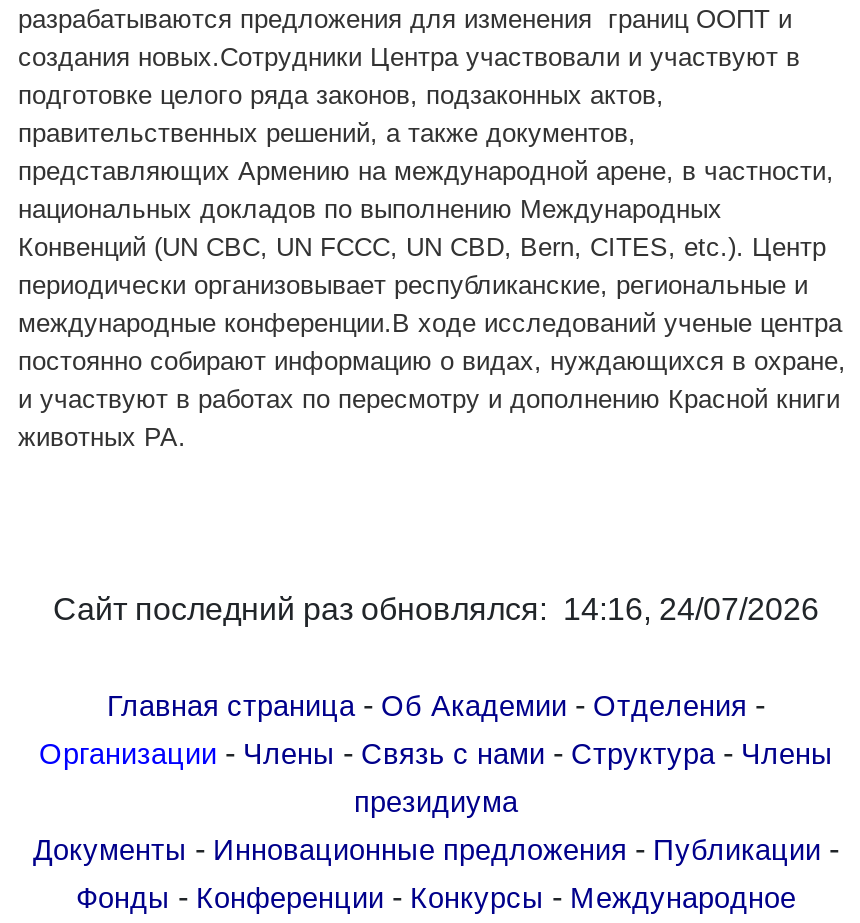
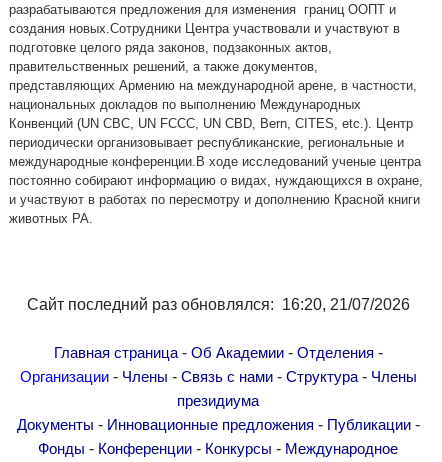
- Сайт последний раз обновлялся: 14:16, 24/07/2026
+ Сайт последний раз обновлялся: 16:20, 21/07/2026
